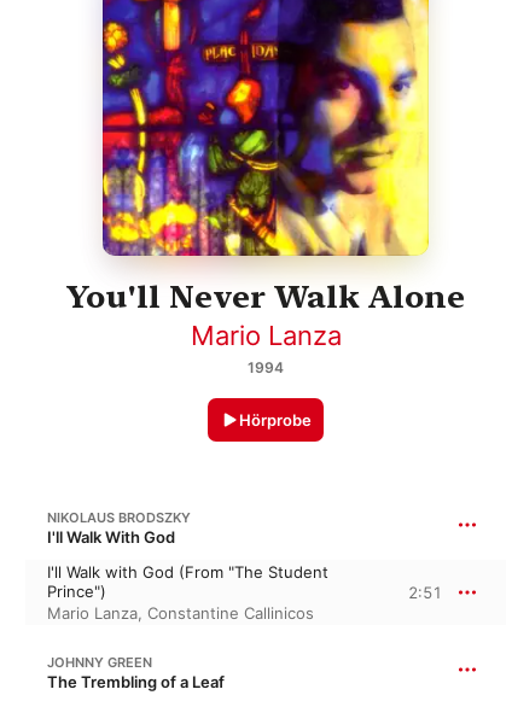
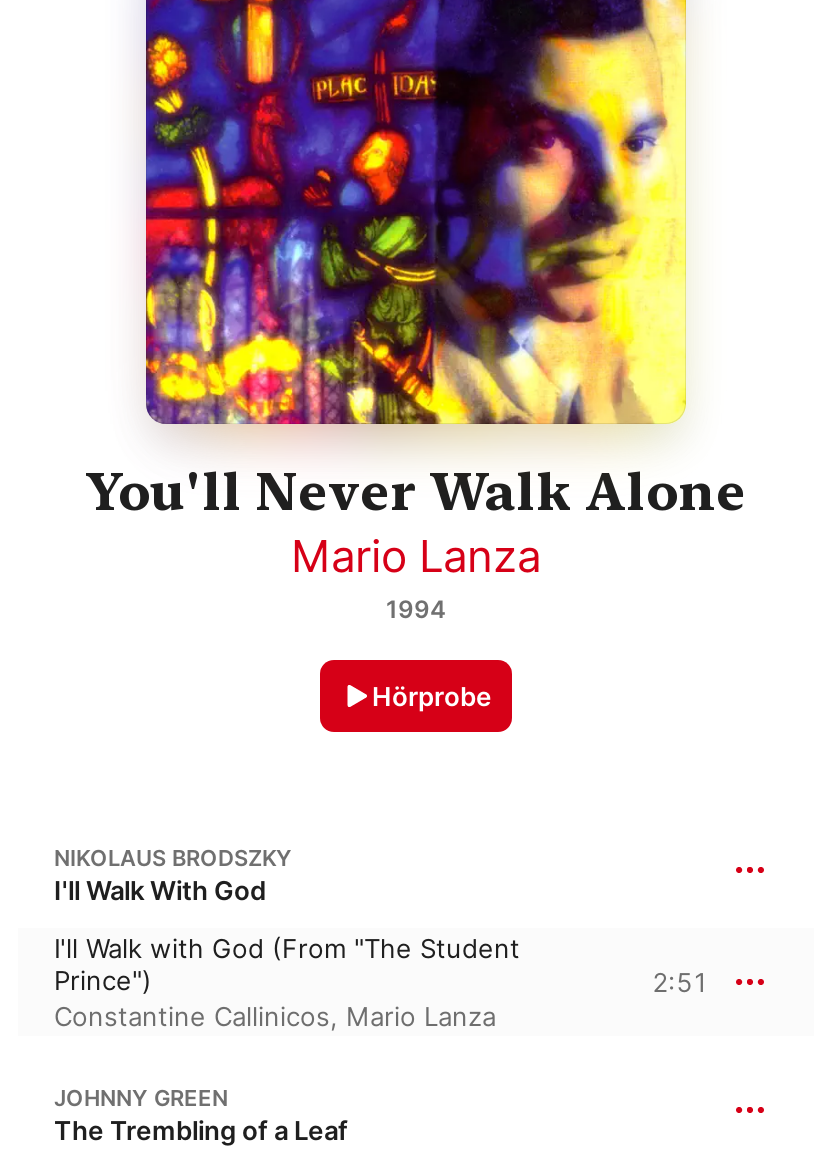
- Mario Lanza, Constantine Callinicos
+ Constantine Callinicos, Mario Lanza
